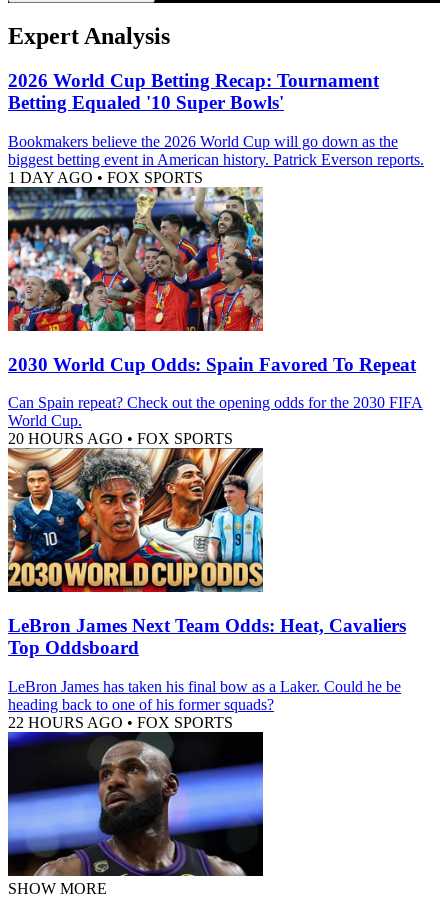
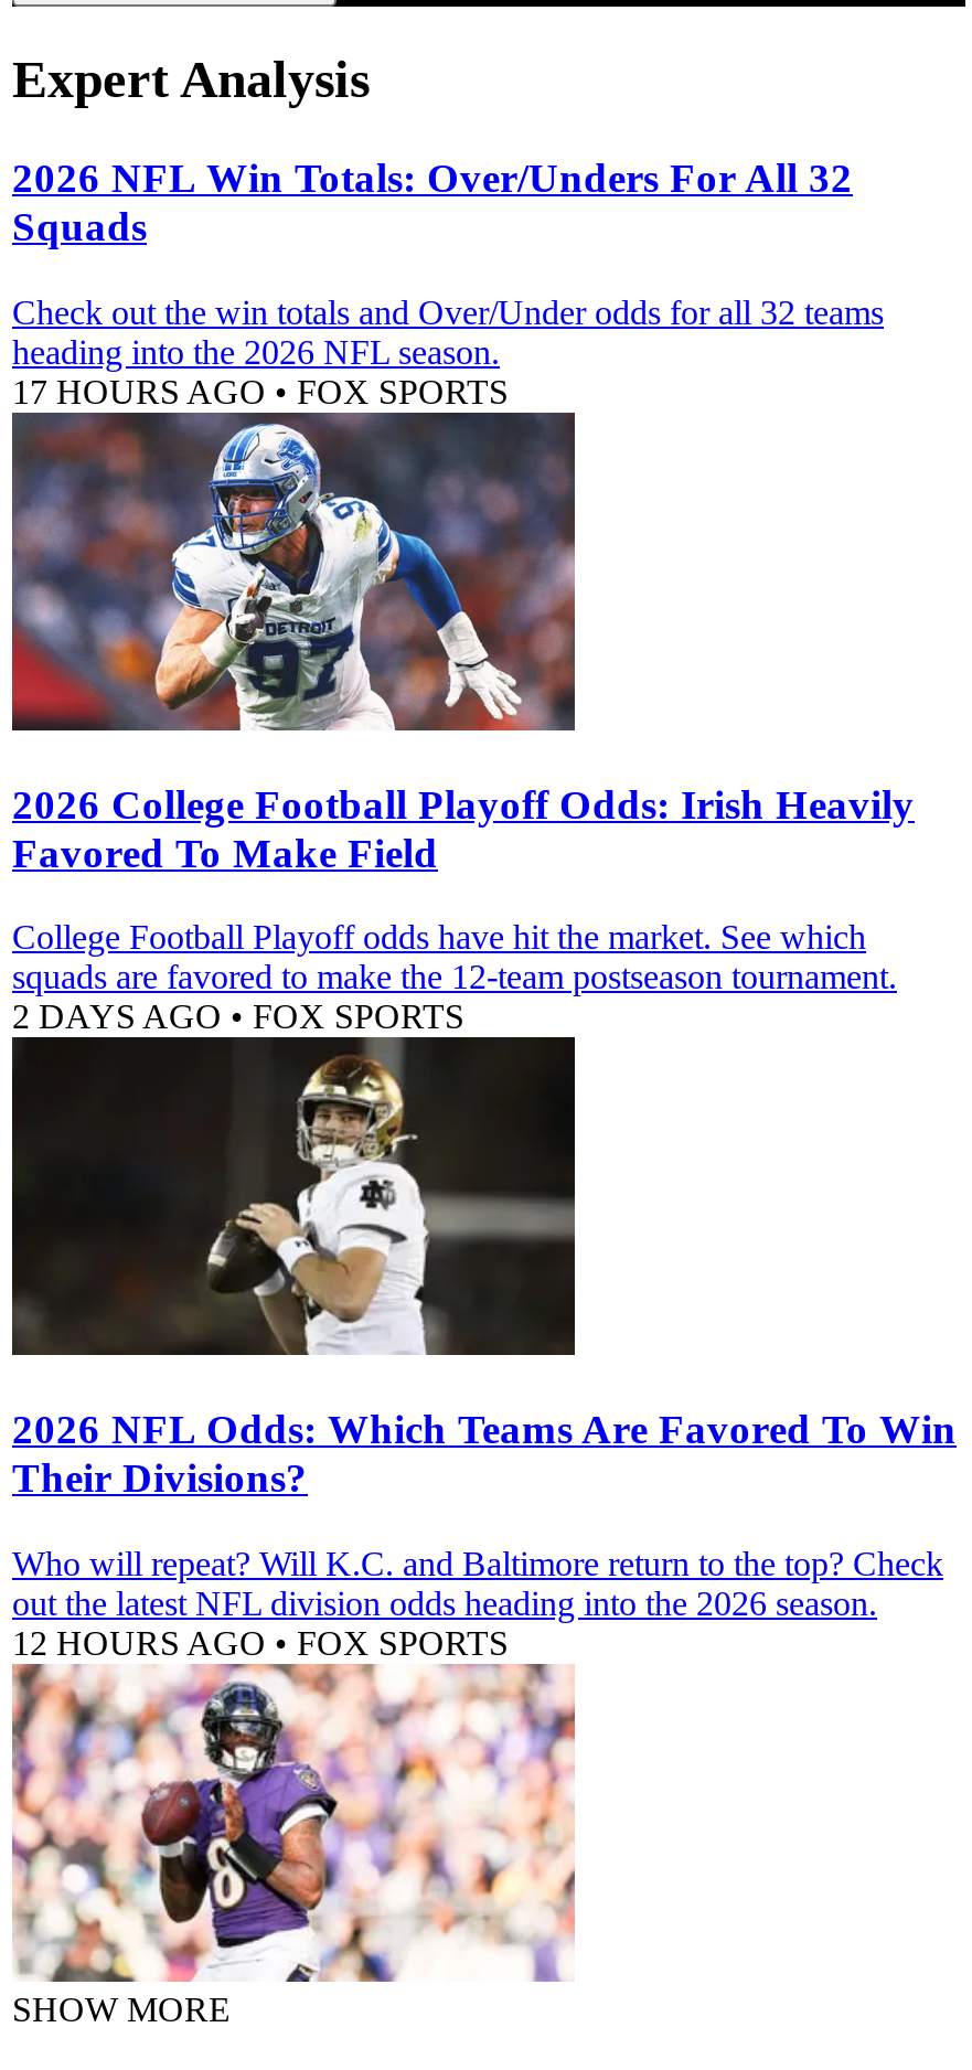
- 2026 World Cup Betting Recap: Tournament
- Betting Equaled '10 Super Bowls'
+ 2026 NFL Win Totals: Over/Unders For All 32
+ Squads

- Bookmakers believe the 2026 World Cup will go down as the
- biggest betting event in American history. Patrick Everson reports.
- 1 DAY AGO • FOX SPORTS
+ Check out the win totals and Over/Under odds for all 32 teams
+ heading into the 2026 NFL season.
+ 17 HOURS AGO • FOX SPORTS

- [image]
- 2030 World Cup Odds: Spain Favored To Repeat
+ [image]
+ 2026 College Football Playoff Odds: Irish Heavily
+ Favored To Make Field

- Can Spain repeat? Check out the opening odds for the 2030 FIFA
- World Cup.
- 20 HOURS AGO • FOX SPORTS
+ College Football Playoff odds have hit the market. See which
+ squads are favored to make the 12-team postseason tournament.
+ 2 DAYS AGO • FOX SPORTS

- [image]
- LeBron James Next Team Odds: Heat, Cavaliers
- Top Oddsboard
+ [image]
+ 2026 NFL Odds: Which Teams Are Favored To Win
+ Their Divisions?

- LeBron James has taken his final bow as a Laker. Could he be
- heading back to one of his former squads?
- 22 HOURS AGO • FOX SPORTS
+ Who will repeat? Will K.C. and Baltimore return to the top? Check
+ out the latest NFL division odds heading into the 2026 season.
+ 12 HOURS AGO • FOX SPORTS

- [image]
+ [image]
